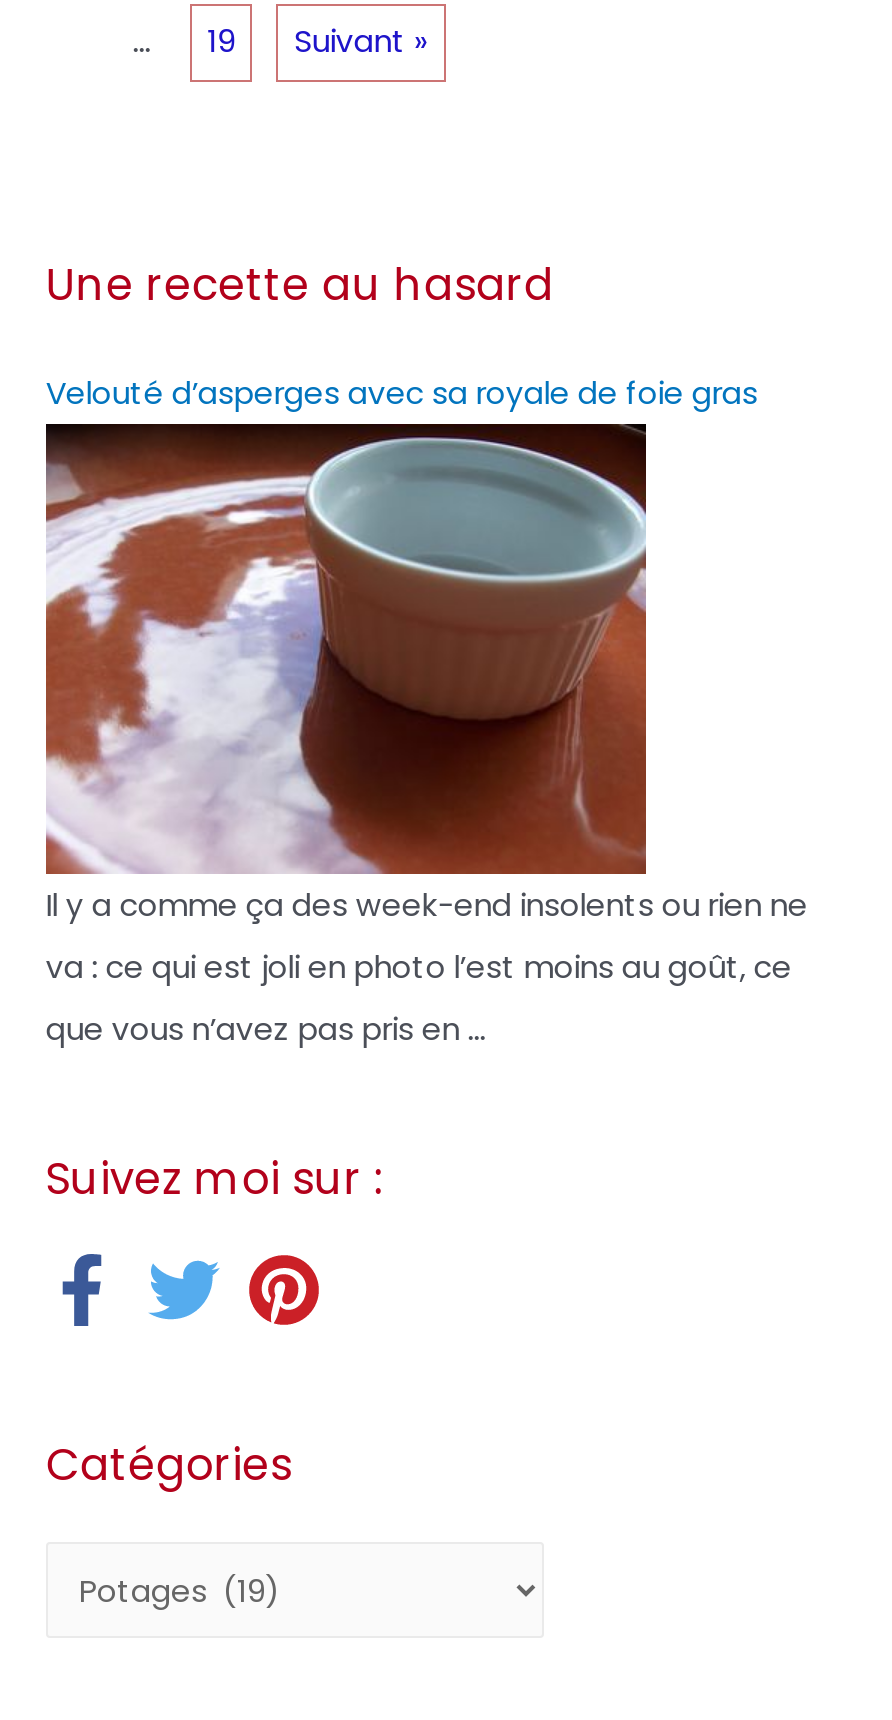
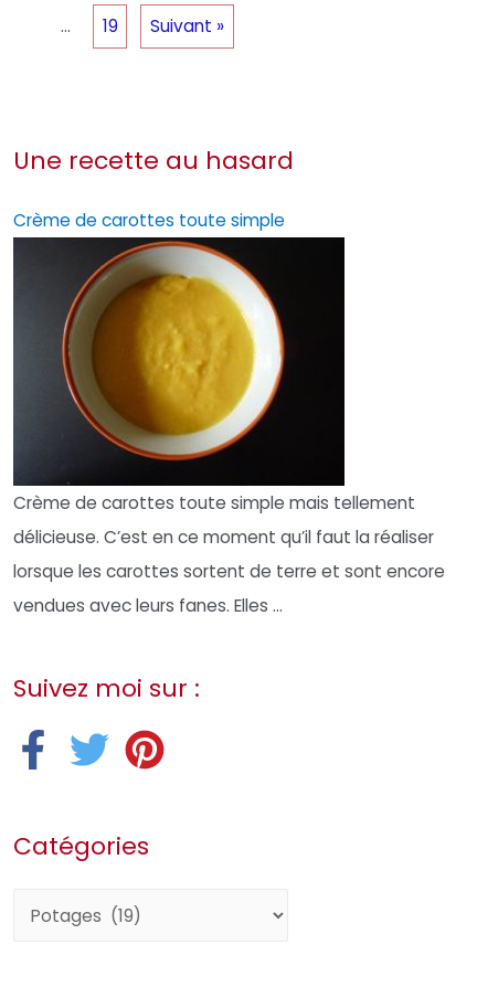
- Velouté d’asperges avec sa royale de foie gras
+ Crème de carottes toute simple

- [image]
- Il y a comme ça des week-end insolents ou rien ne
- va : ce qui est joli en photo l’est moins au goût, ce
- que vous n’avez pas pris en ...
+ [image]
+ Crème de carottes toute simple mais tellement
+ délicieuse. C’est en ce moment qu’il faut la réaliser
+ lorsque les carottes sortent de terre et sont encore
+ vendues avec leurs fanes. Elles ...
